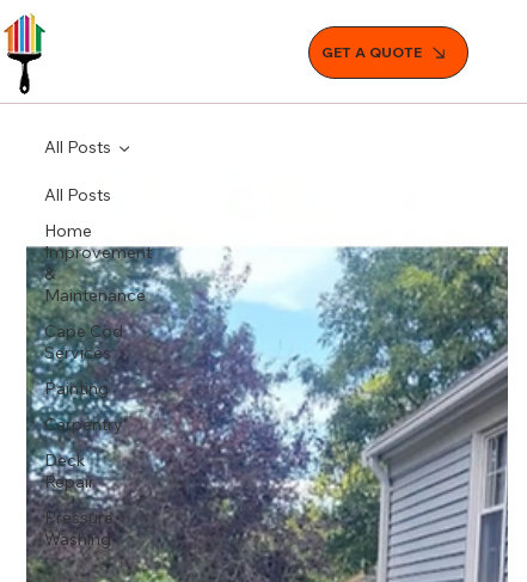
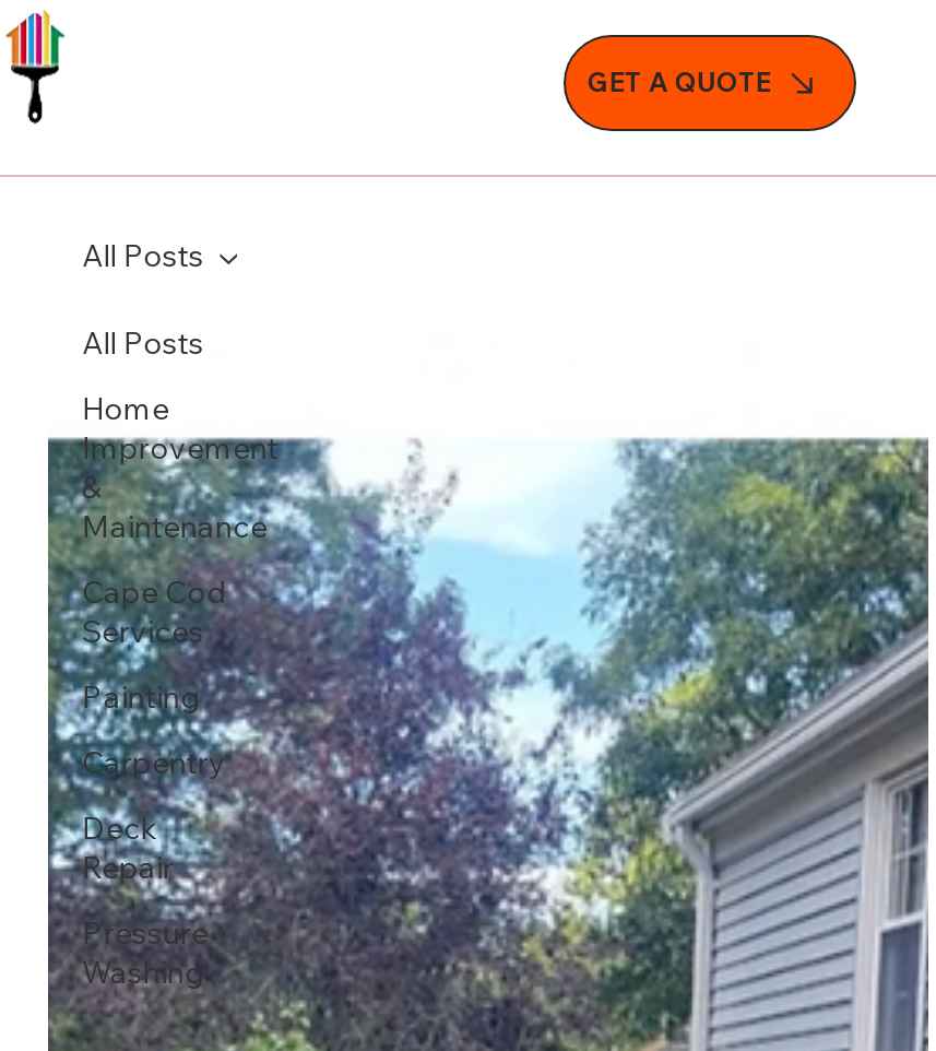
- [image]
+ [image]
